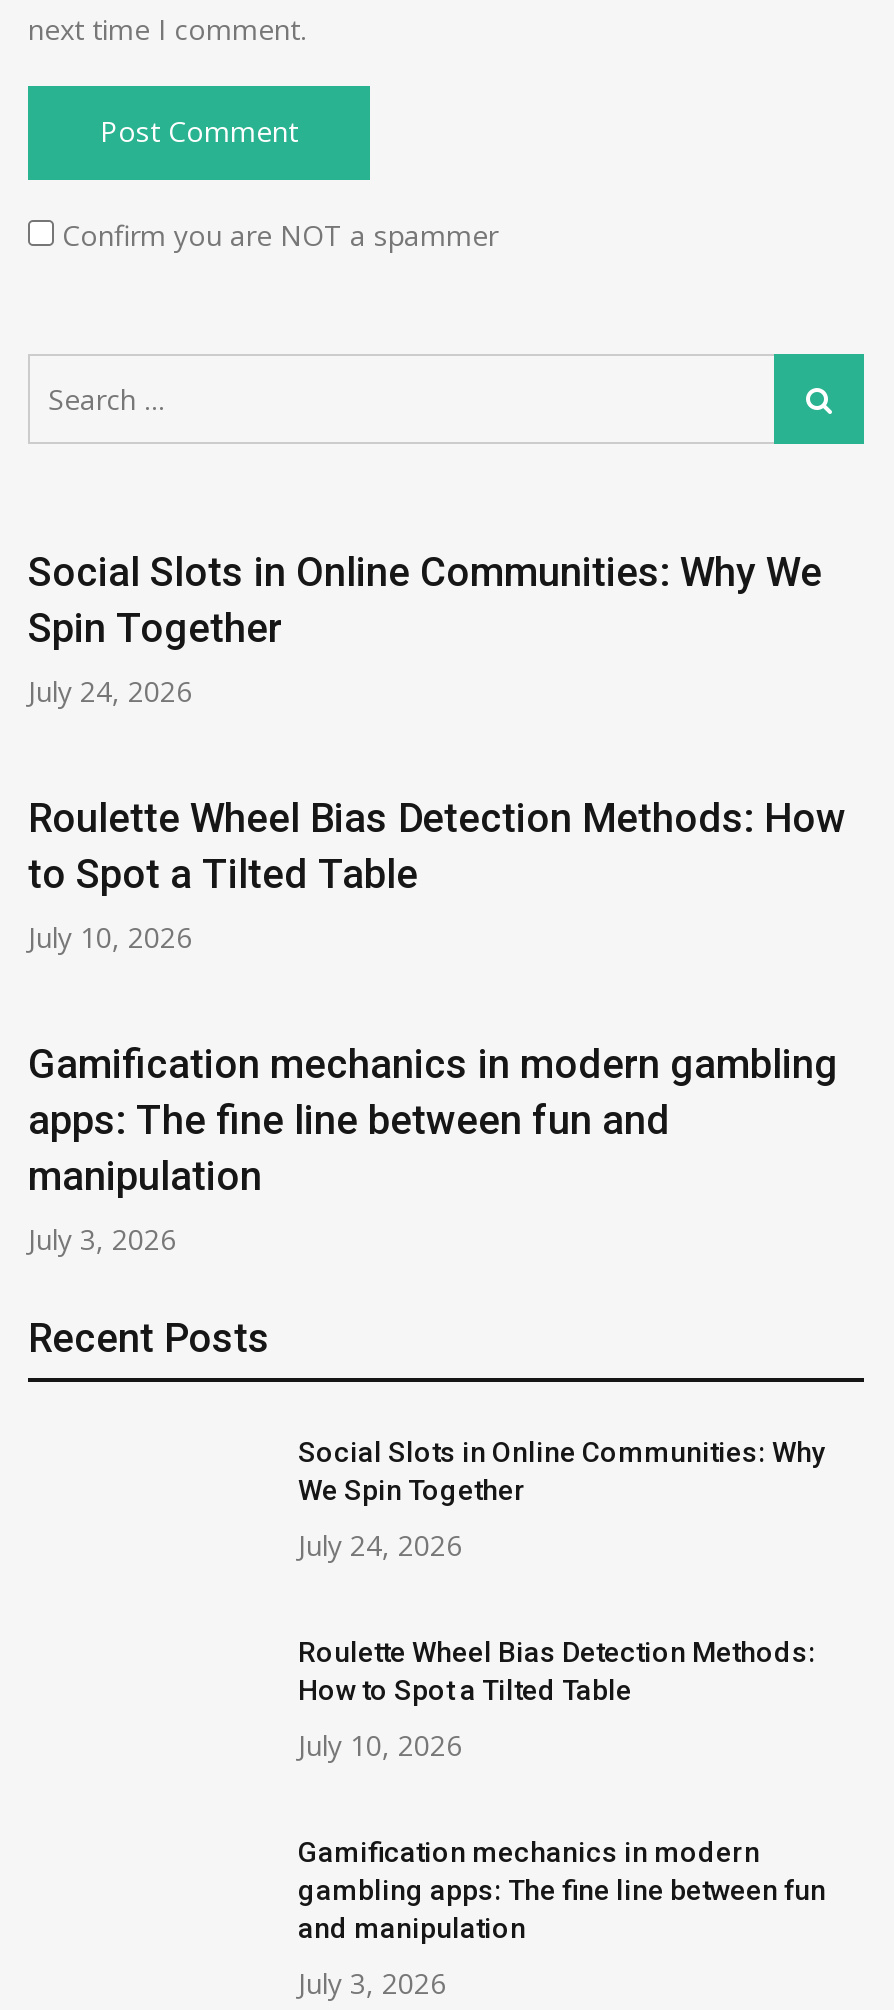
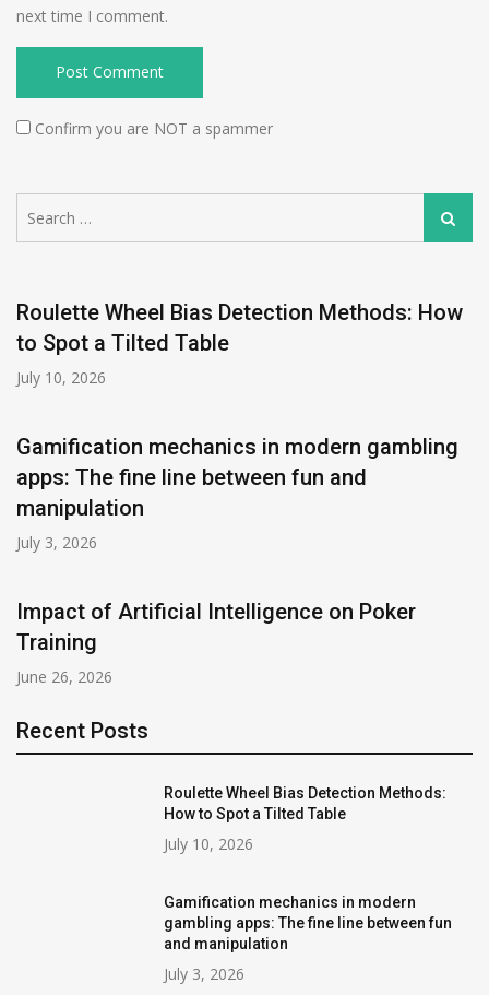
- Social Slots in Online Communities: Why We
- Spin Together
- July 24, 2026

moved up: Roulette Wheel Bias Detection Methods: How | to Spot a Tilted Table | July 10, 2026 | Gamification mechanics in modern gambling | apps: The fine line between fun and | manipulation | July 3, 2026

+ Impact of Artificial Intelligence on Poker
+ Training
+ June 26, 2026

- Social Slots in Online Communities: Why
- We Spin Together
- July 24, 2026
